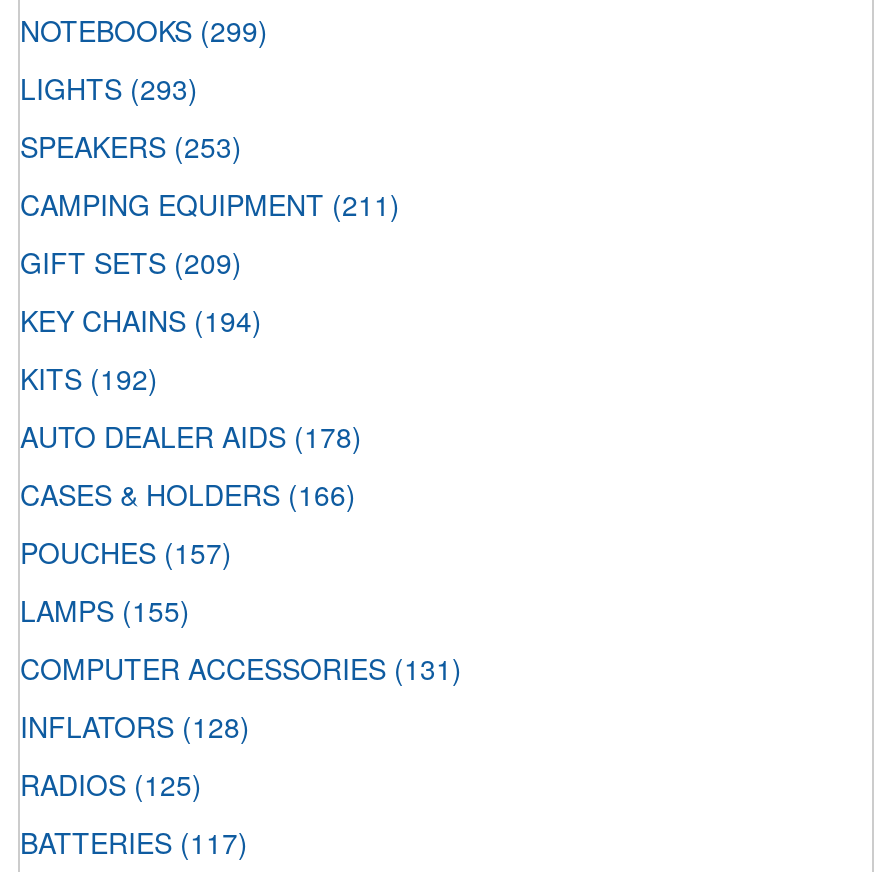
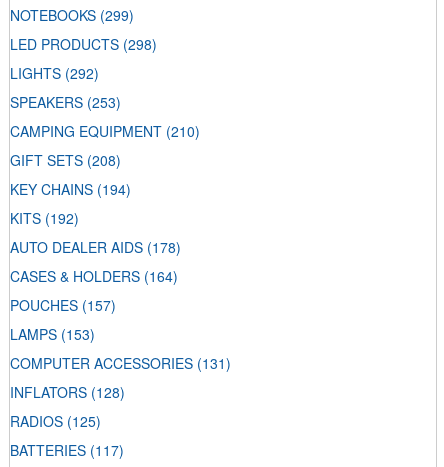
- LIGHTS (293)
+ LED PRODUCTS (298)
+ LIGHTS (292)

- CAMPING EQUIPMENT (211)
+ CAMPING EQUIPMENT (210)

- GIFT SETS (209)
+ GIFT SETS (208)

- CASES & HOLDERS (166)
+ CASES & HOLDERS (164)

- LAMPS (155)
+ LAMPS (153)
